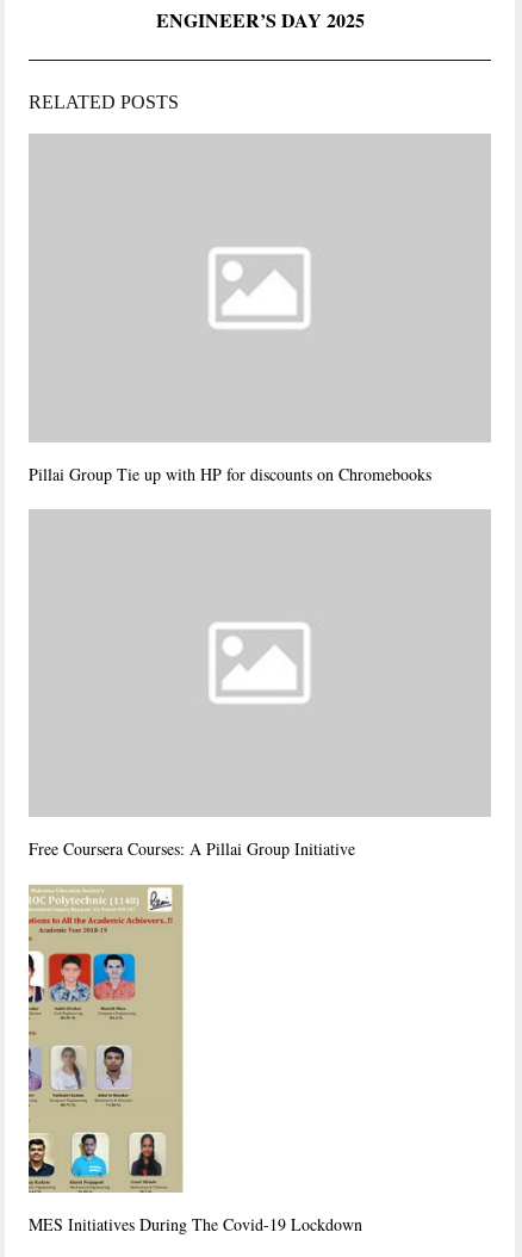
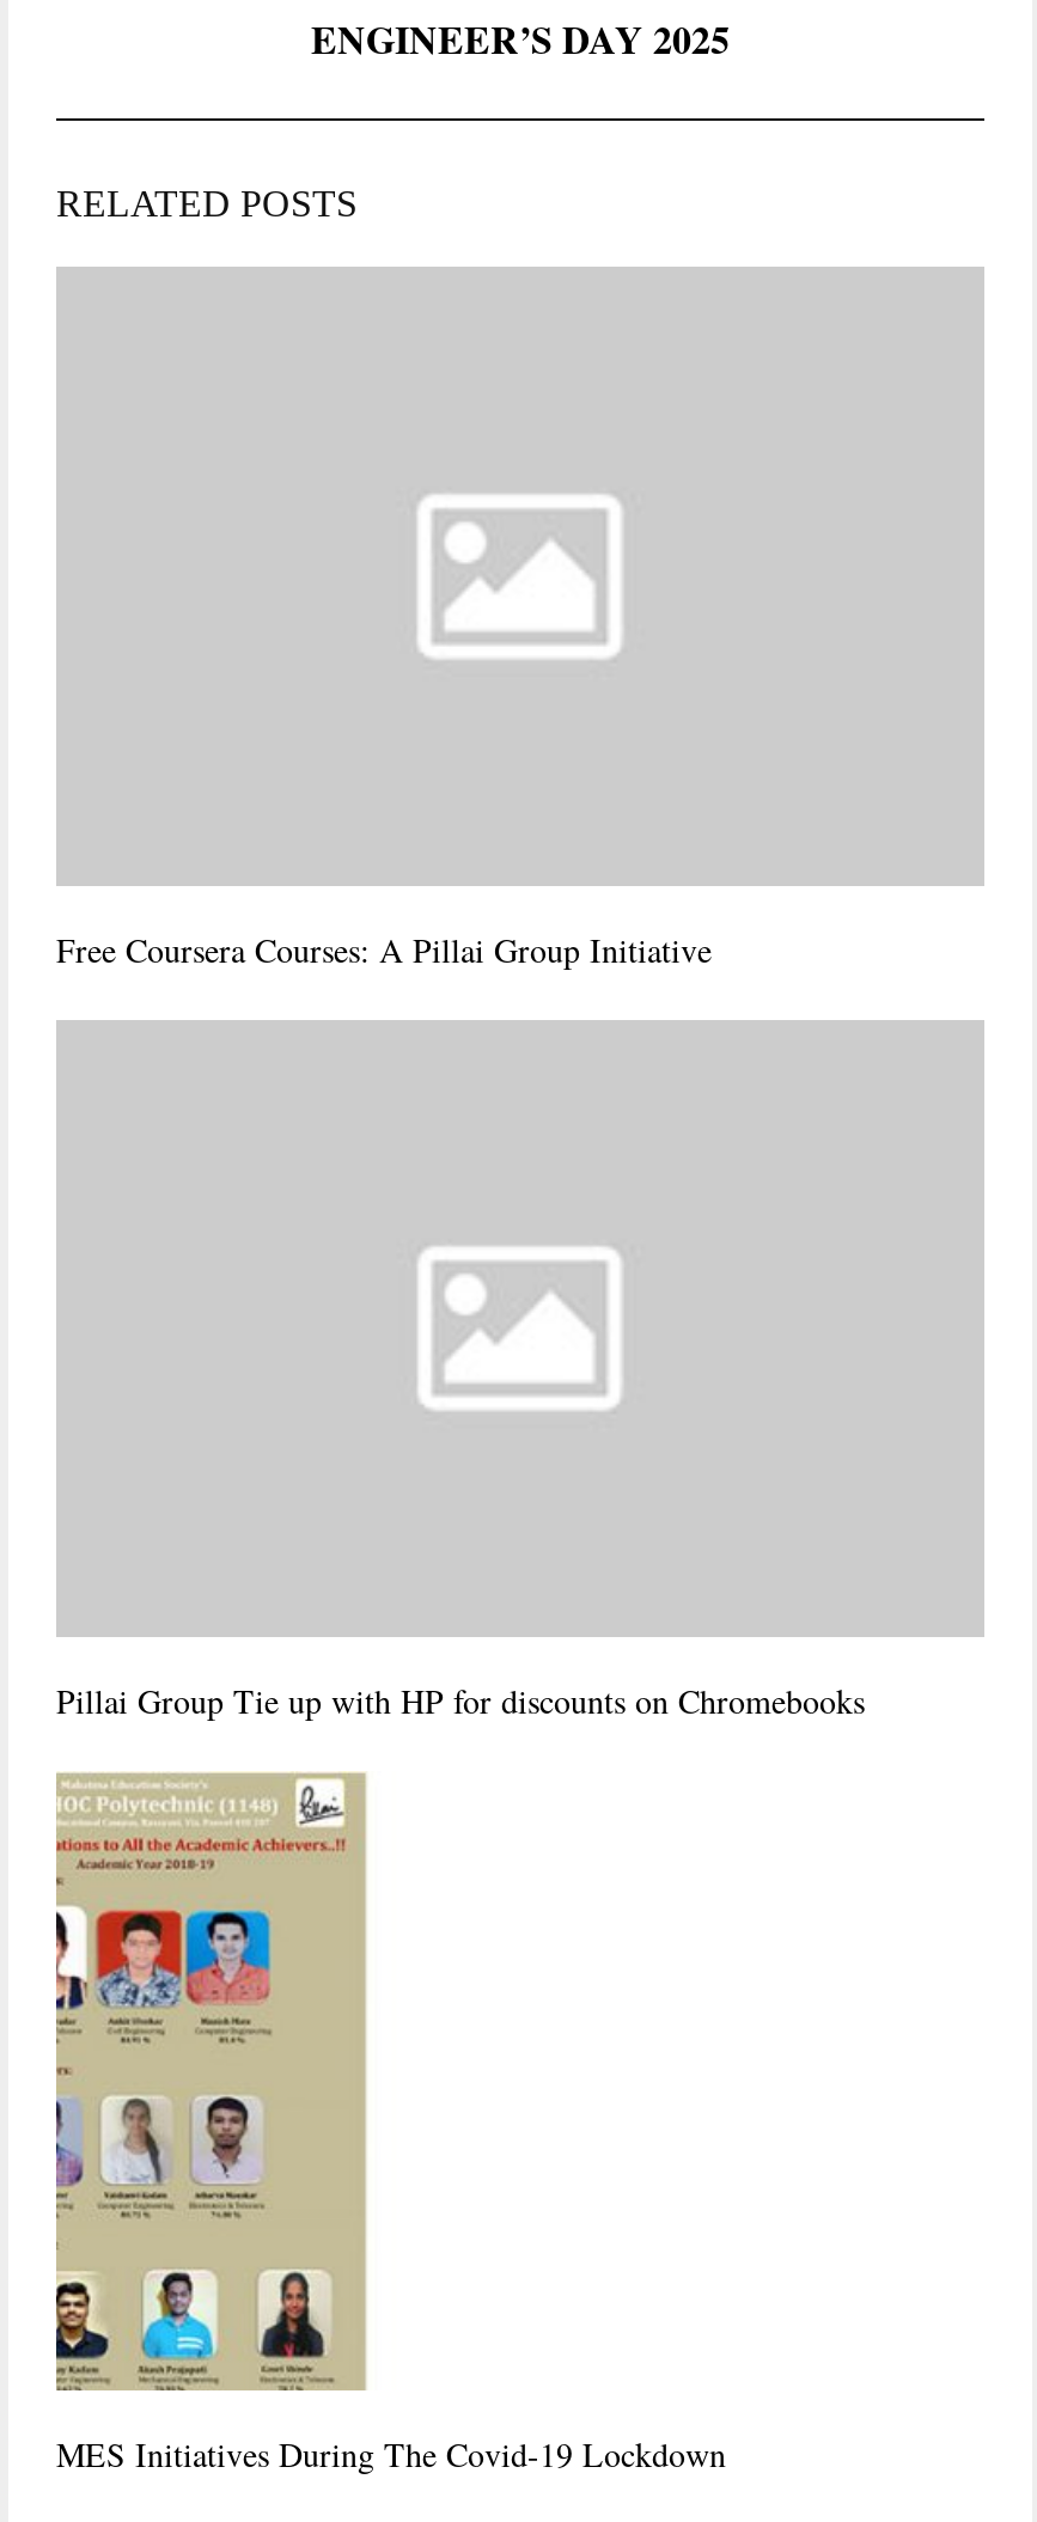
moved down: Pillai Group Tie up with HP for discounts on Chromebooks

moved up: Free Coursera Courses: A Pillai Group Initiative
